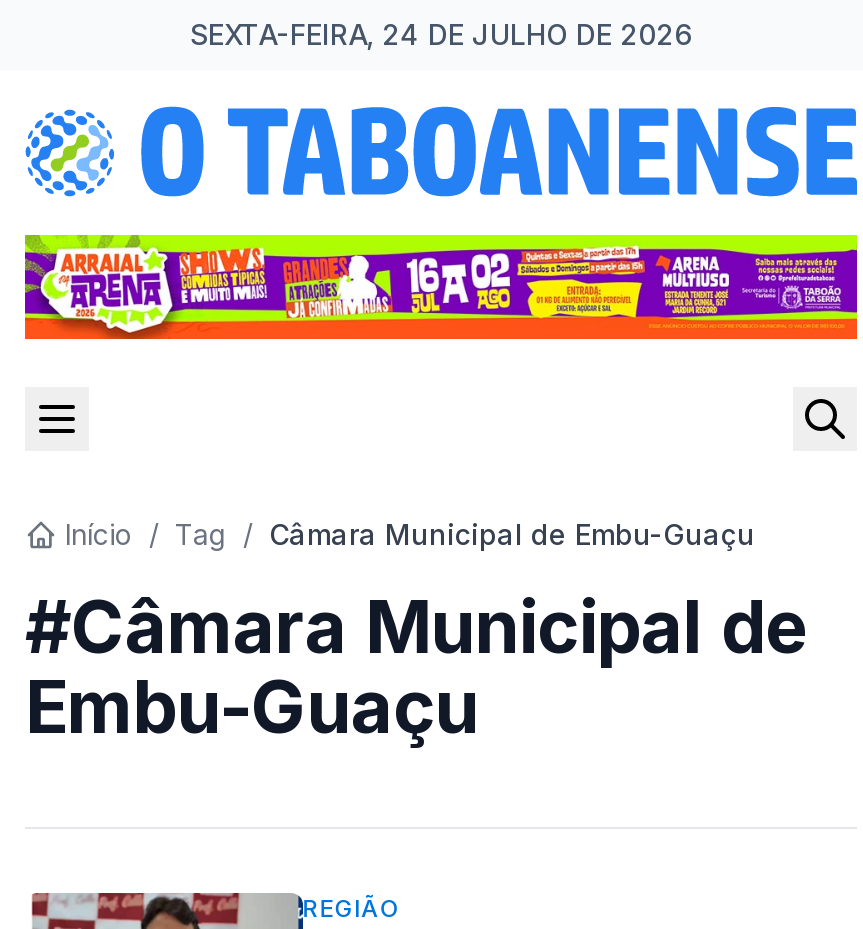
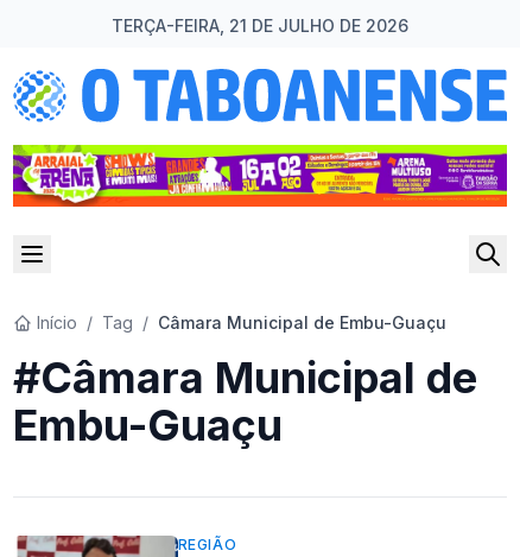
- SEXTA-FEIRA, 24 DE JULHO DE 2026
+ TERÇA-FEIRA, 21 DE JULHO DE 2026
